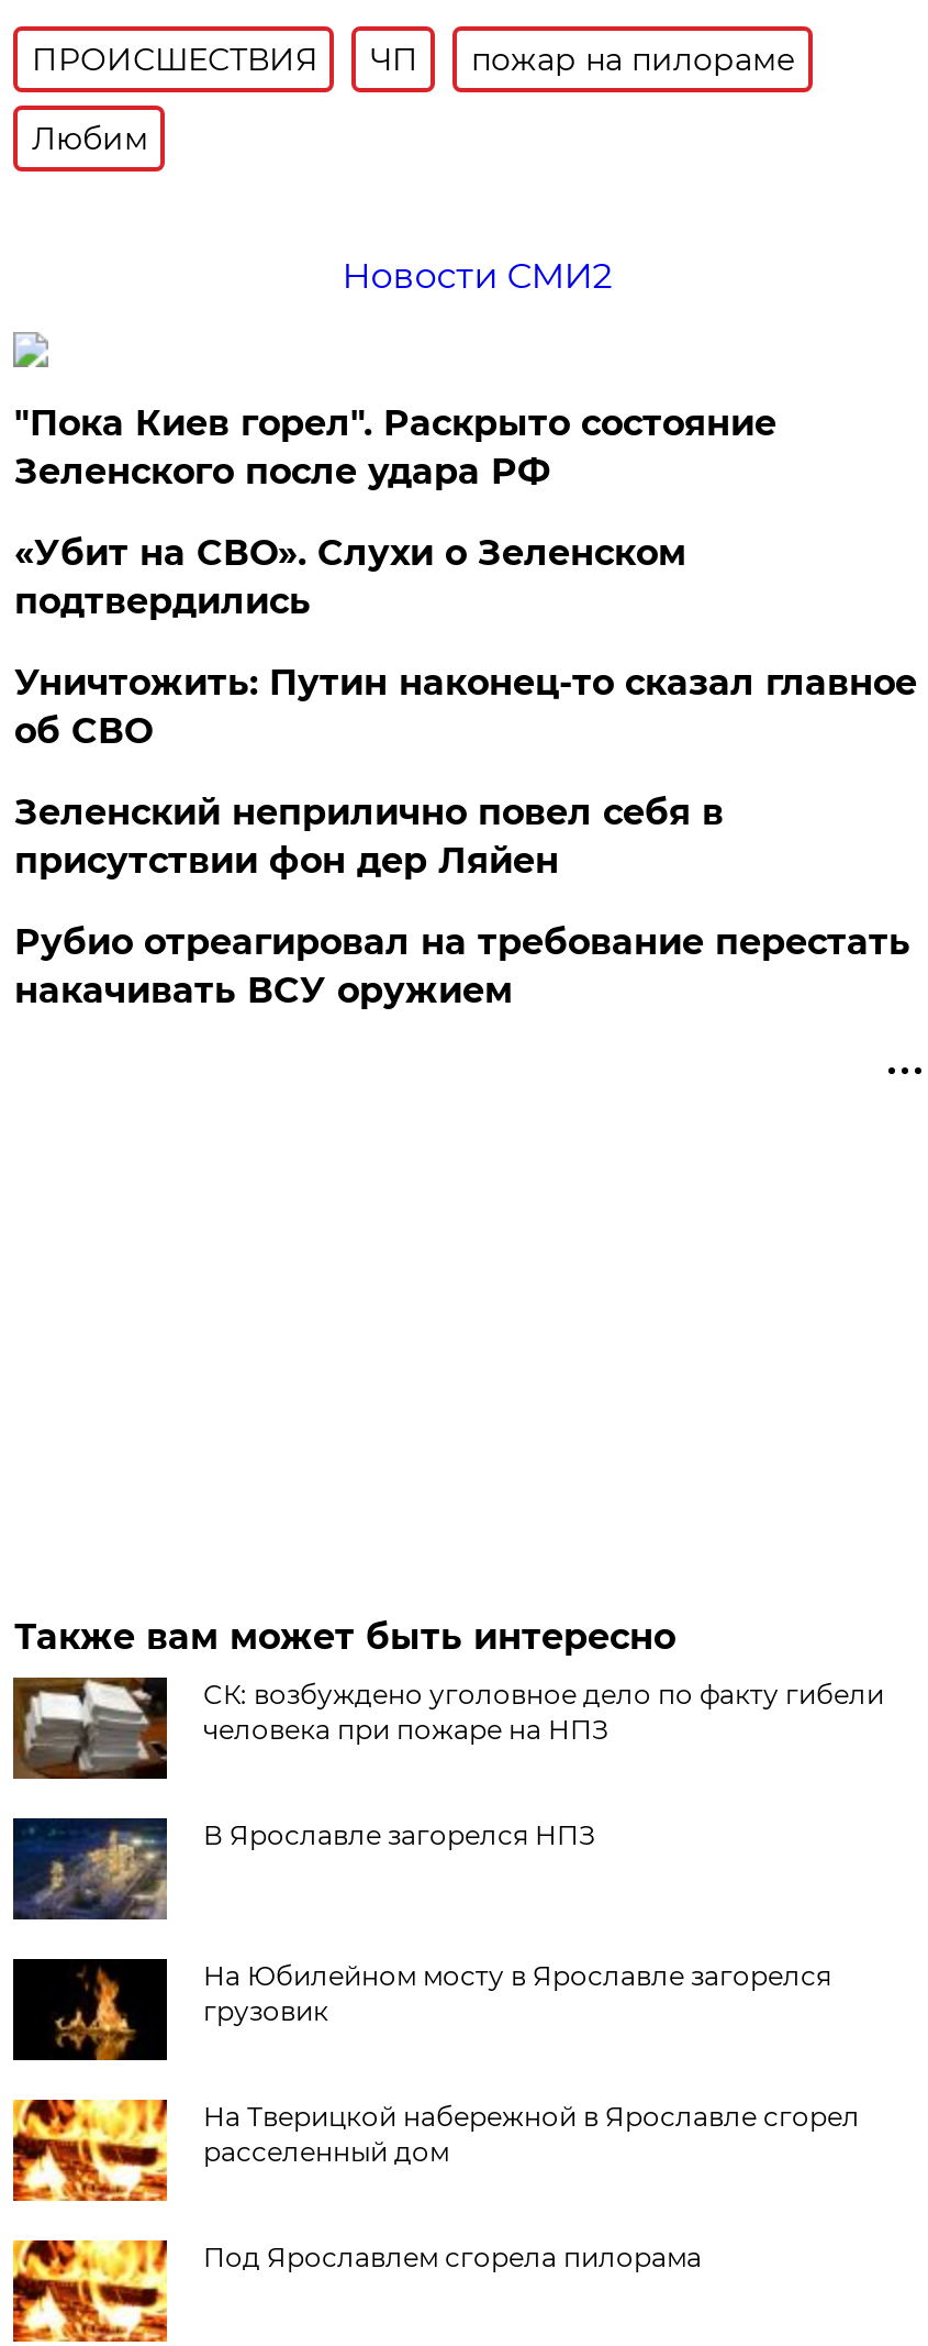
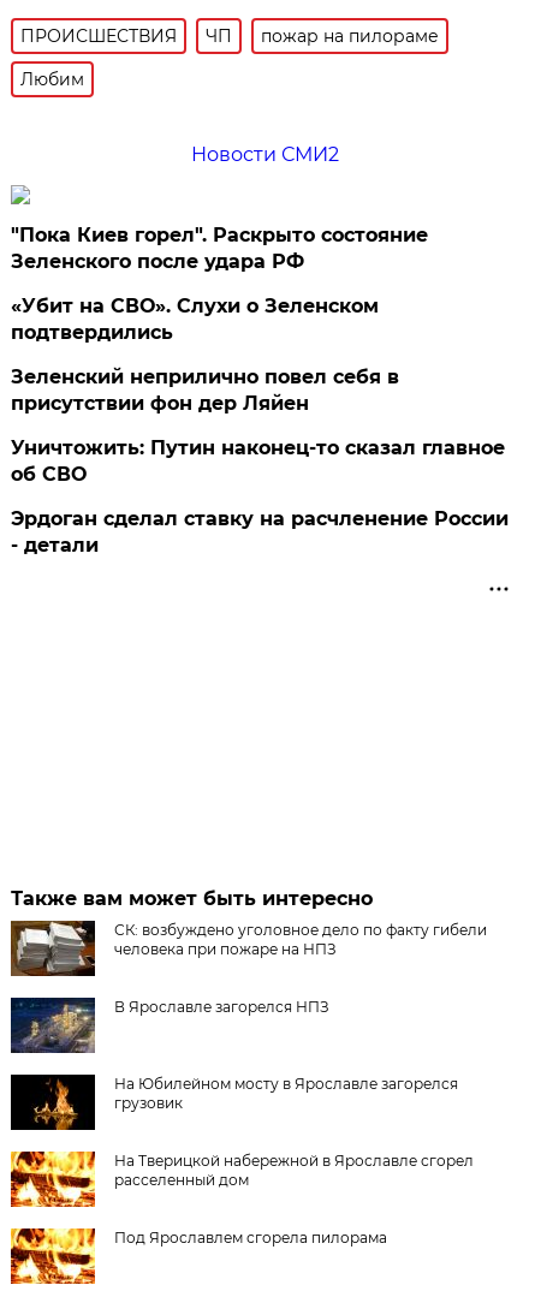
moved down: Уничтожить: Путин наконец-то сказал главное | об СВО

moved up: Зеленский неприлично повел cебя в | присутствии фон дер Ляйен

- Рубио отреагировал на требование перестать
- накачивать ВСУ оружием
+ Эрдоган сделал ставку на расчленение России
+ - детали
